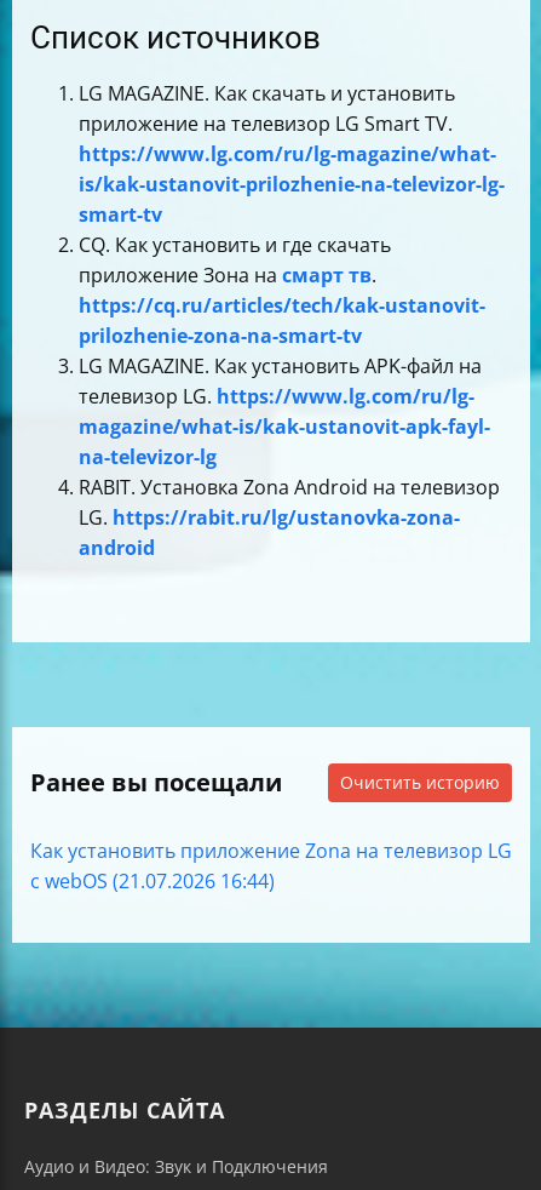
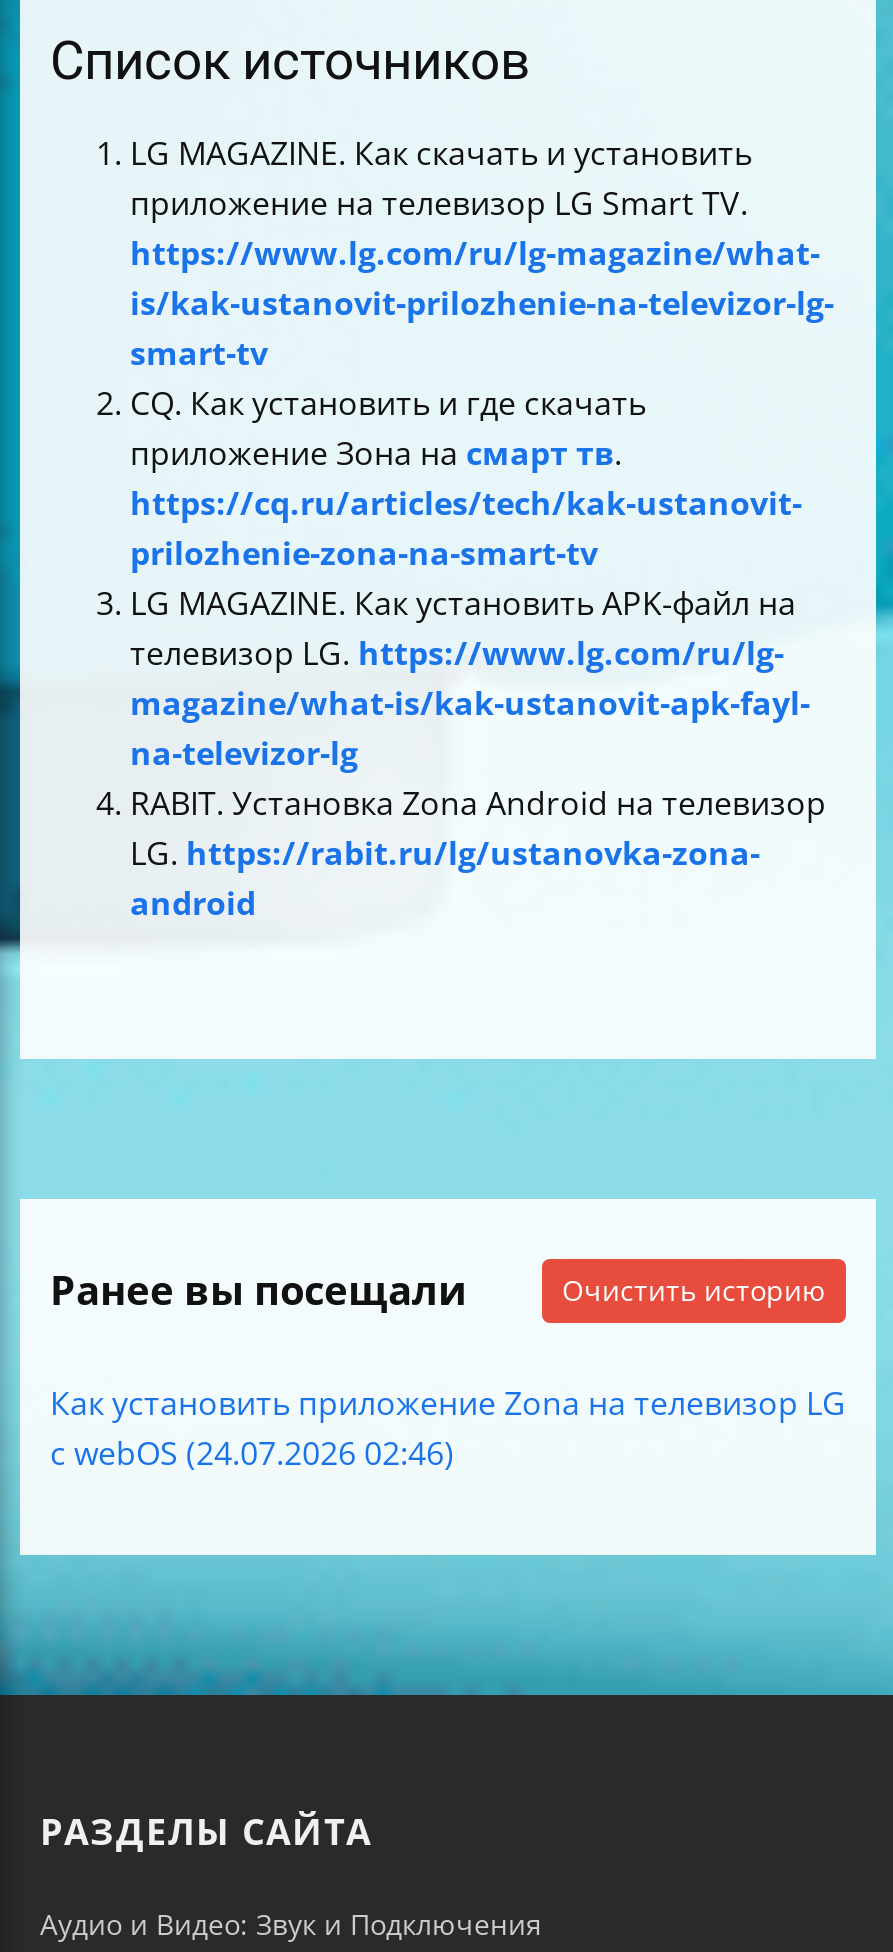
- с webOS (21.07.2026 16:44)
+ с webOS (24.07.2026 02:46)
